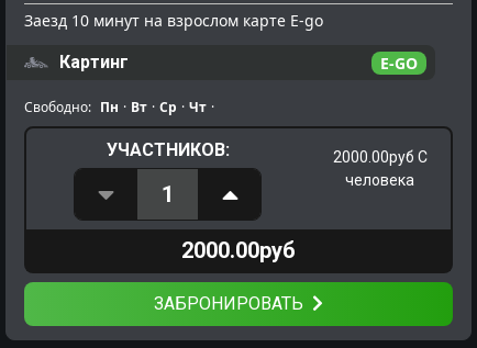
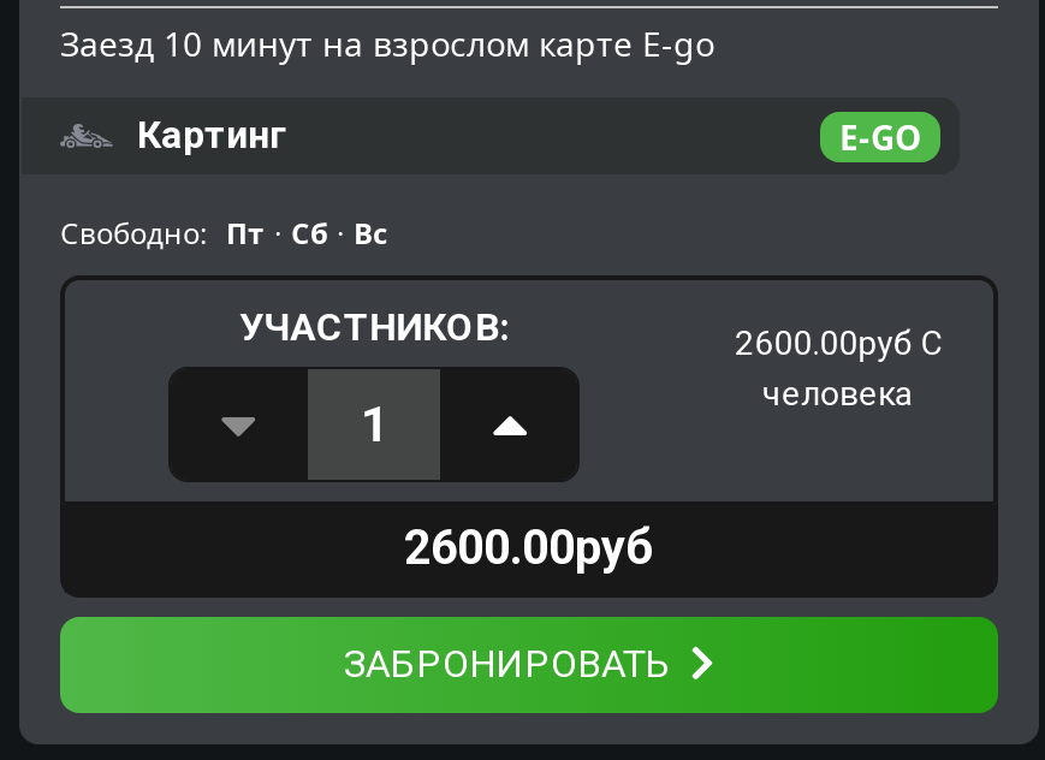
- Свободно: Пн · Вт · Ср · Чт ·
+ Свободно: Пт · Сб · Вс

- 2000.00руб С
+ 2600.00руб С

- 2000.00руб
+ 2600.00руб
